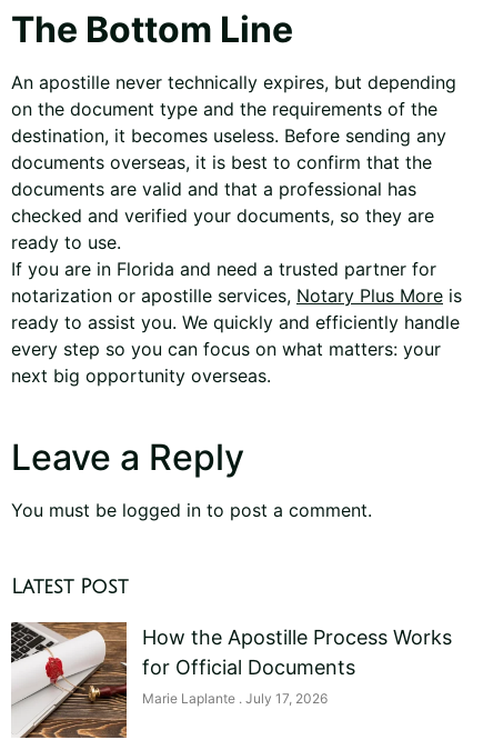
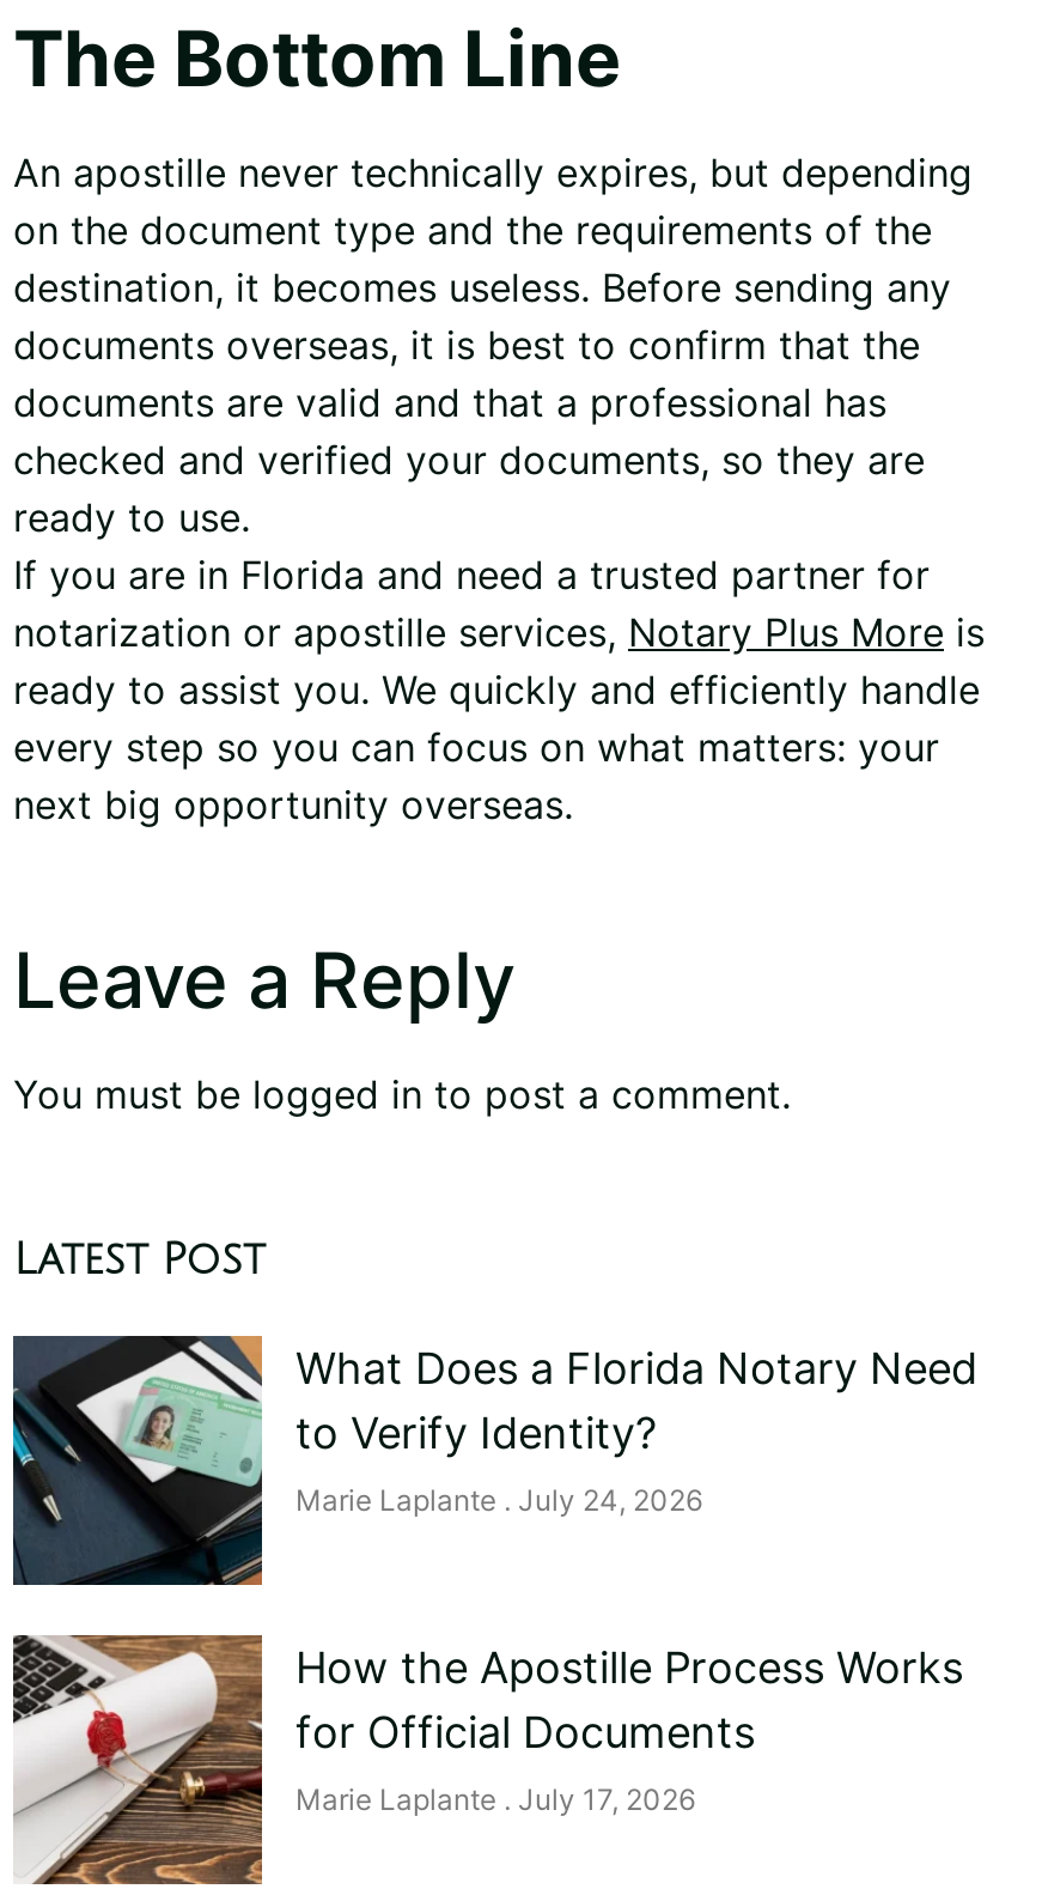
+ [image]
+ What Does a Florida Notary Need
+ to Verify Identity?
+ Marie Laplante July 24, 2026
